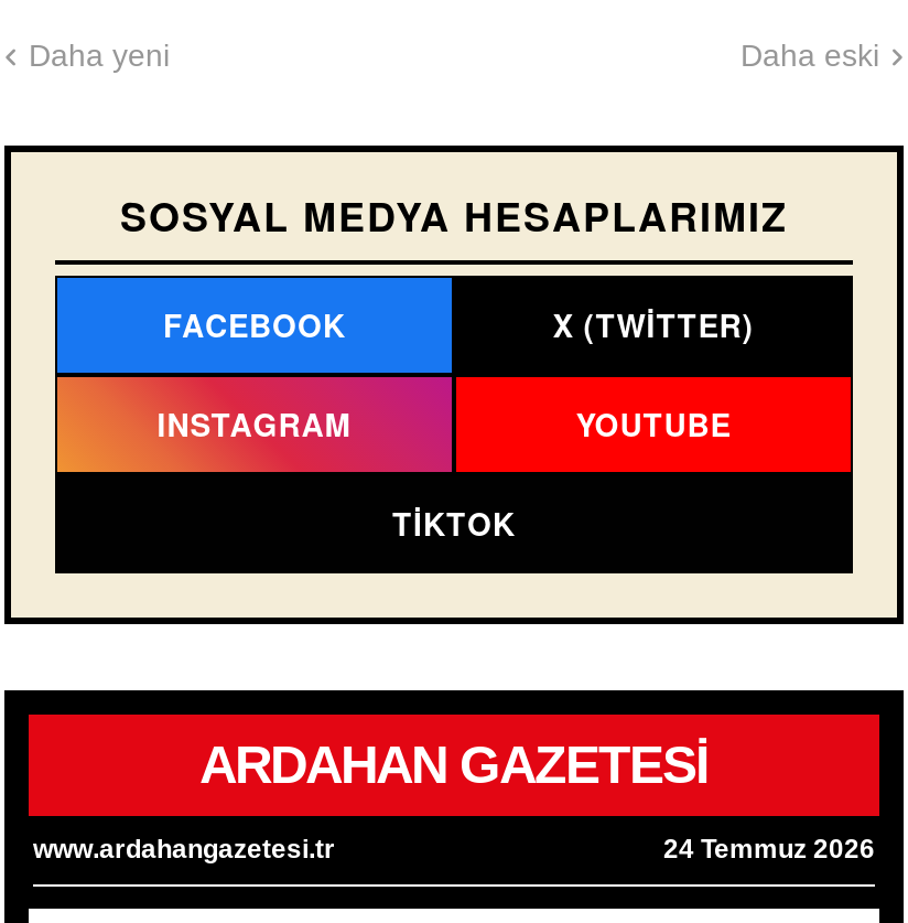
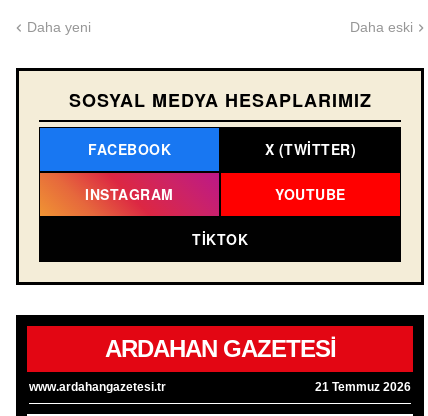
- 24 Temmuz 2026
+ 21 Temmuz 2026
